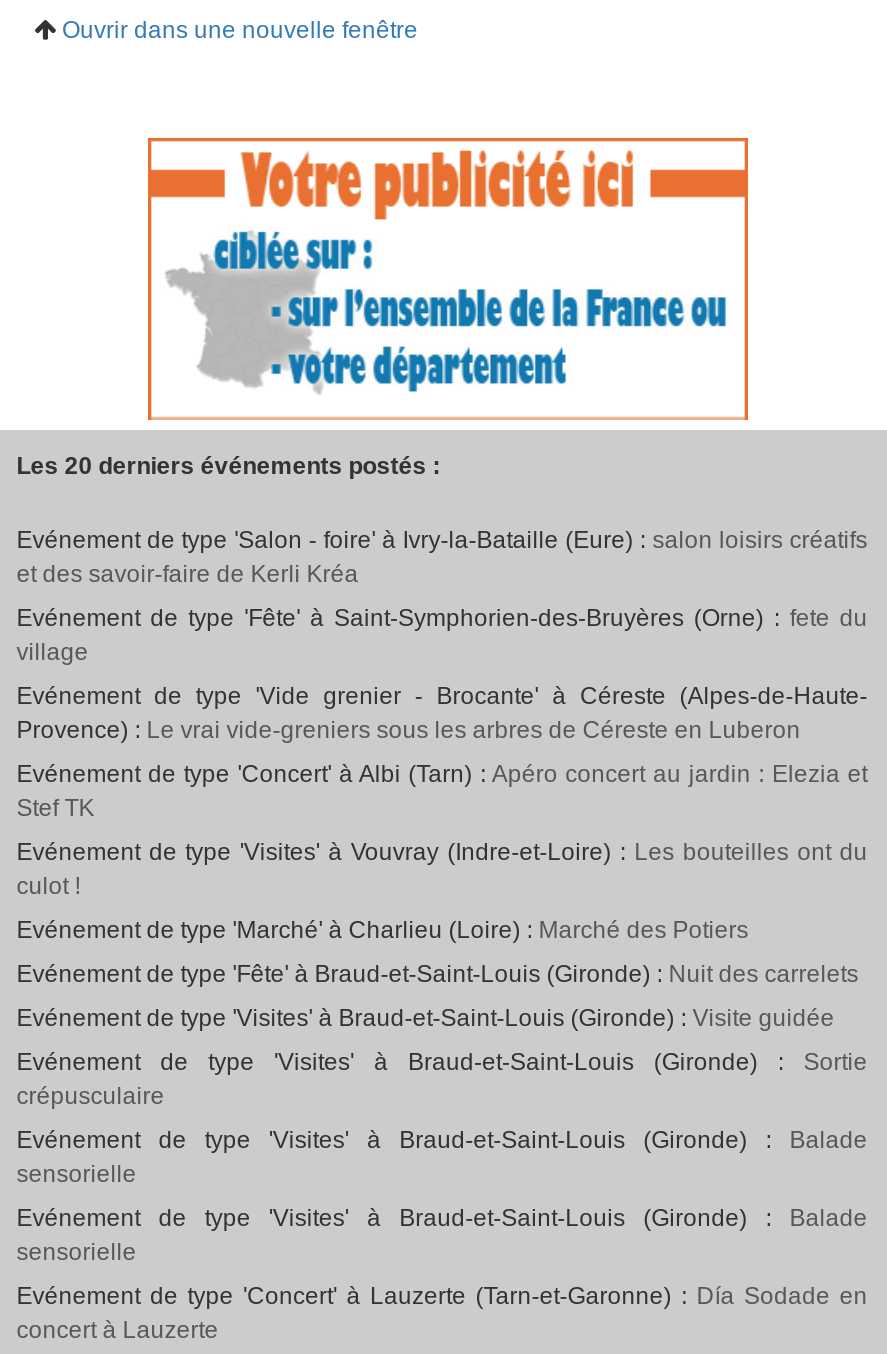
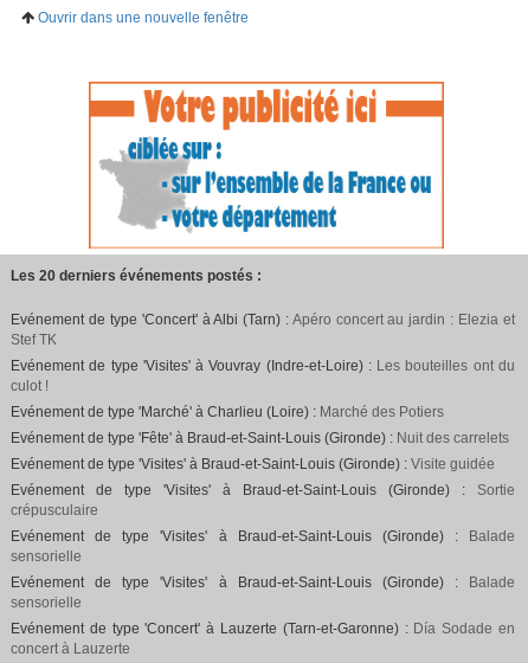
- Evénement de type 'Salon - foire' à Ivry-la-Bataille (Eure) : salon loisirs créatifs
- et des savoir-faire de Kerli Kréa
- Evénement de type 'Fête' à Saint-Symphorien-des-Bruyères (Orne) : fete du
- village
- Evénement de type 'Vide grenier - Brocante' à Céreste (Alpes-de-Haute-
- Provence) : Le vrai vide-greniers sous les arbres de Céreste en Luberon
